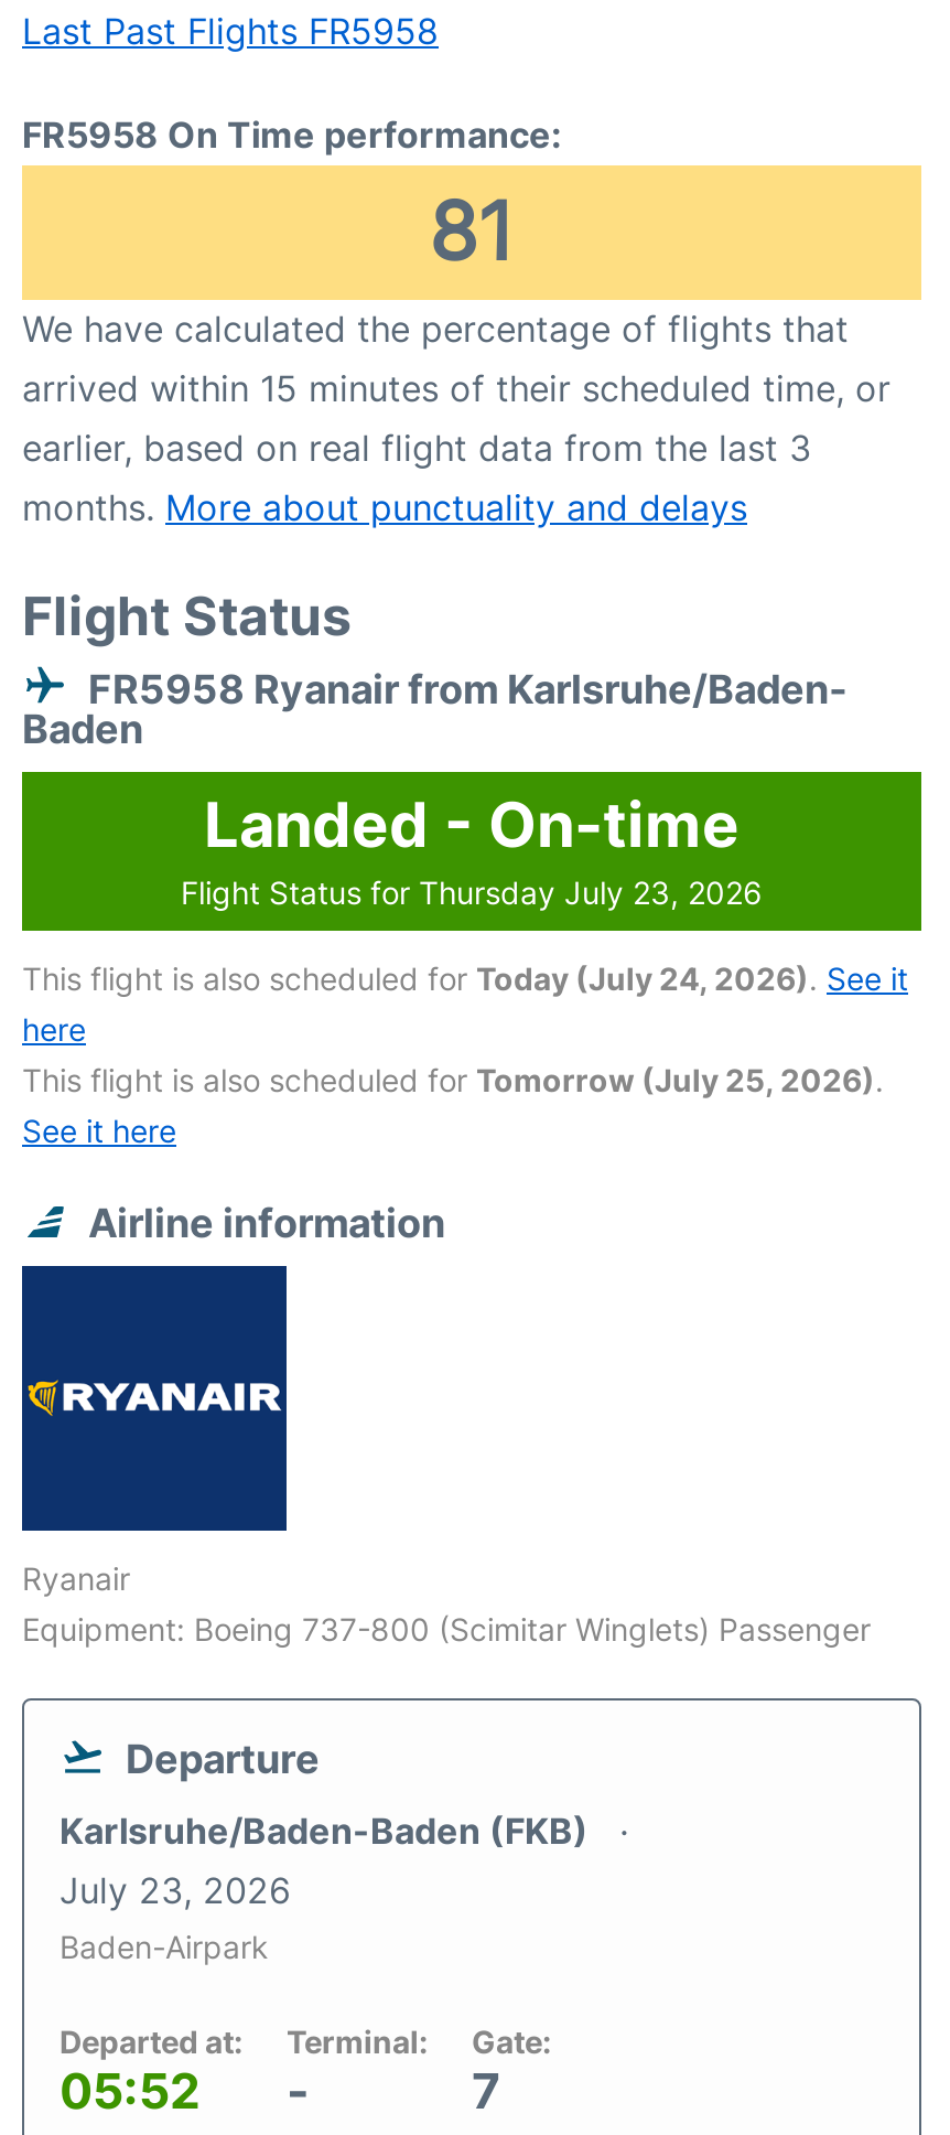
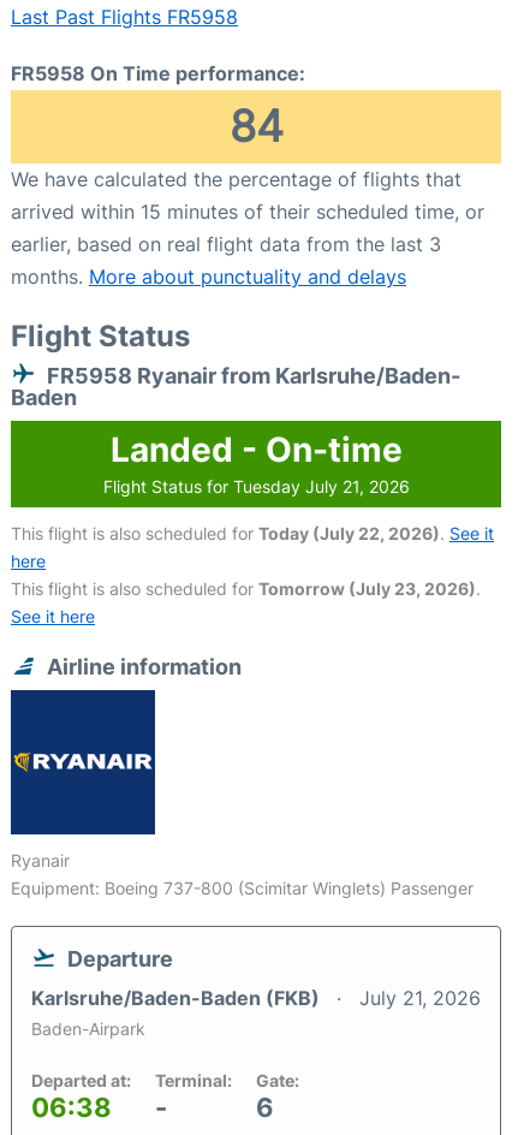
- 81
+ 84

- Flight Status for Thursday July 23, 2026
+ Flight Status for Tuesday July 21, 2026

- This flight is also scheduled for Today (July 24, 2026). See it
+ This flight is also scheduled for Today (July 22, 2026). See it

- This flight is also scheduled for Tomorrow (July 25, 2026).
+ This flight is also scheduled for Tomorrow (July 23, 2026).

- July 23, 2026
+ July 21, 2026

- 05:52
+ 06:38

- 7
+ 6
